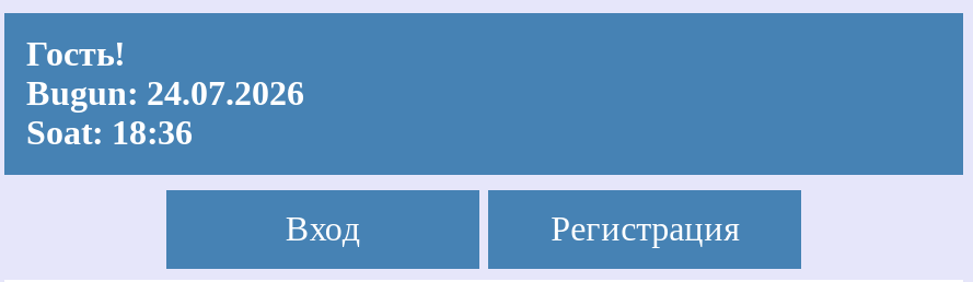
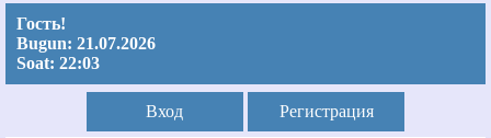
- Bugun: 24.07.2026
+ Bugun: 21.07.2026

- Soat: 18:36
+ Soat: 22:03
